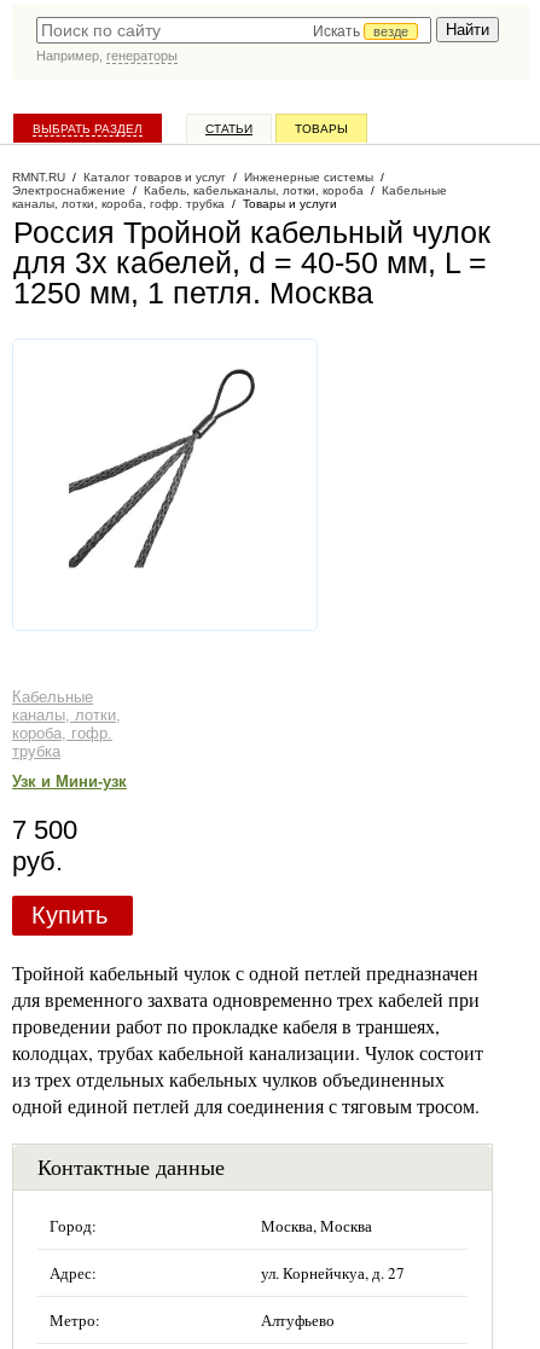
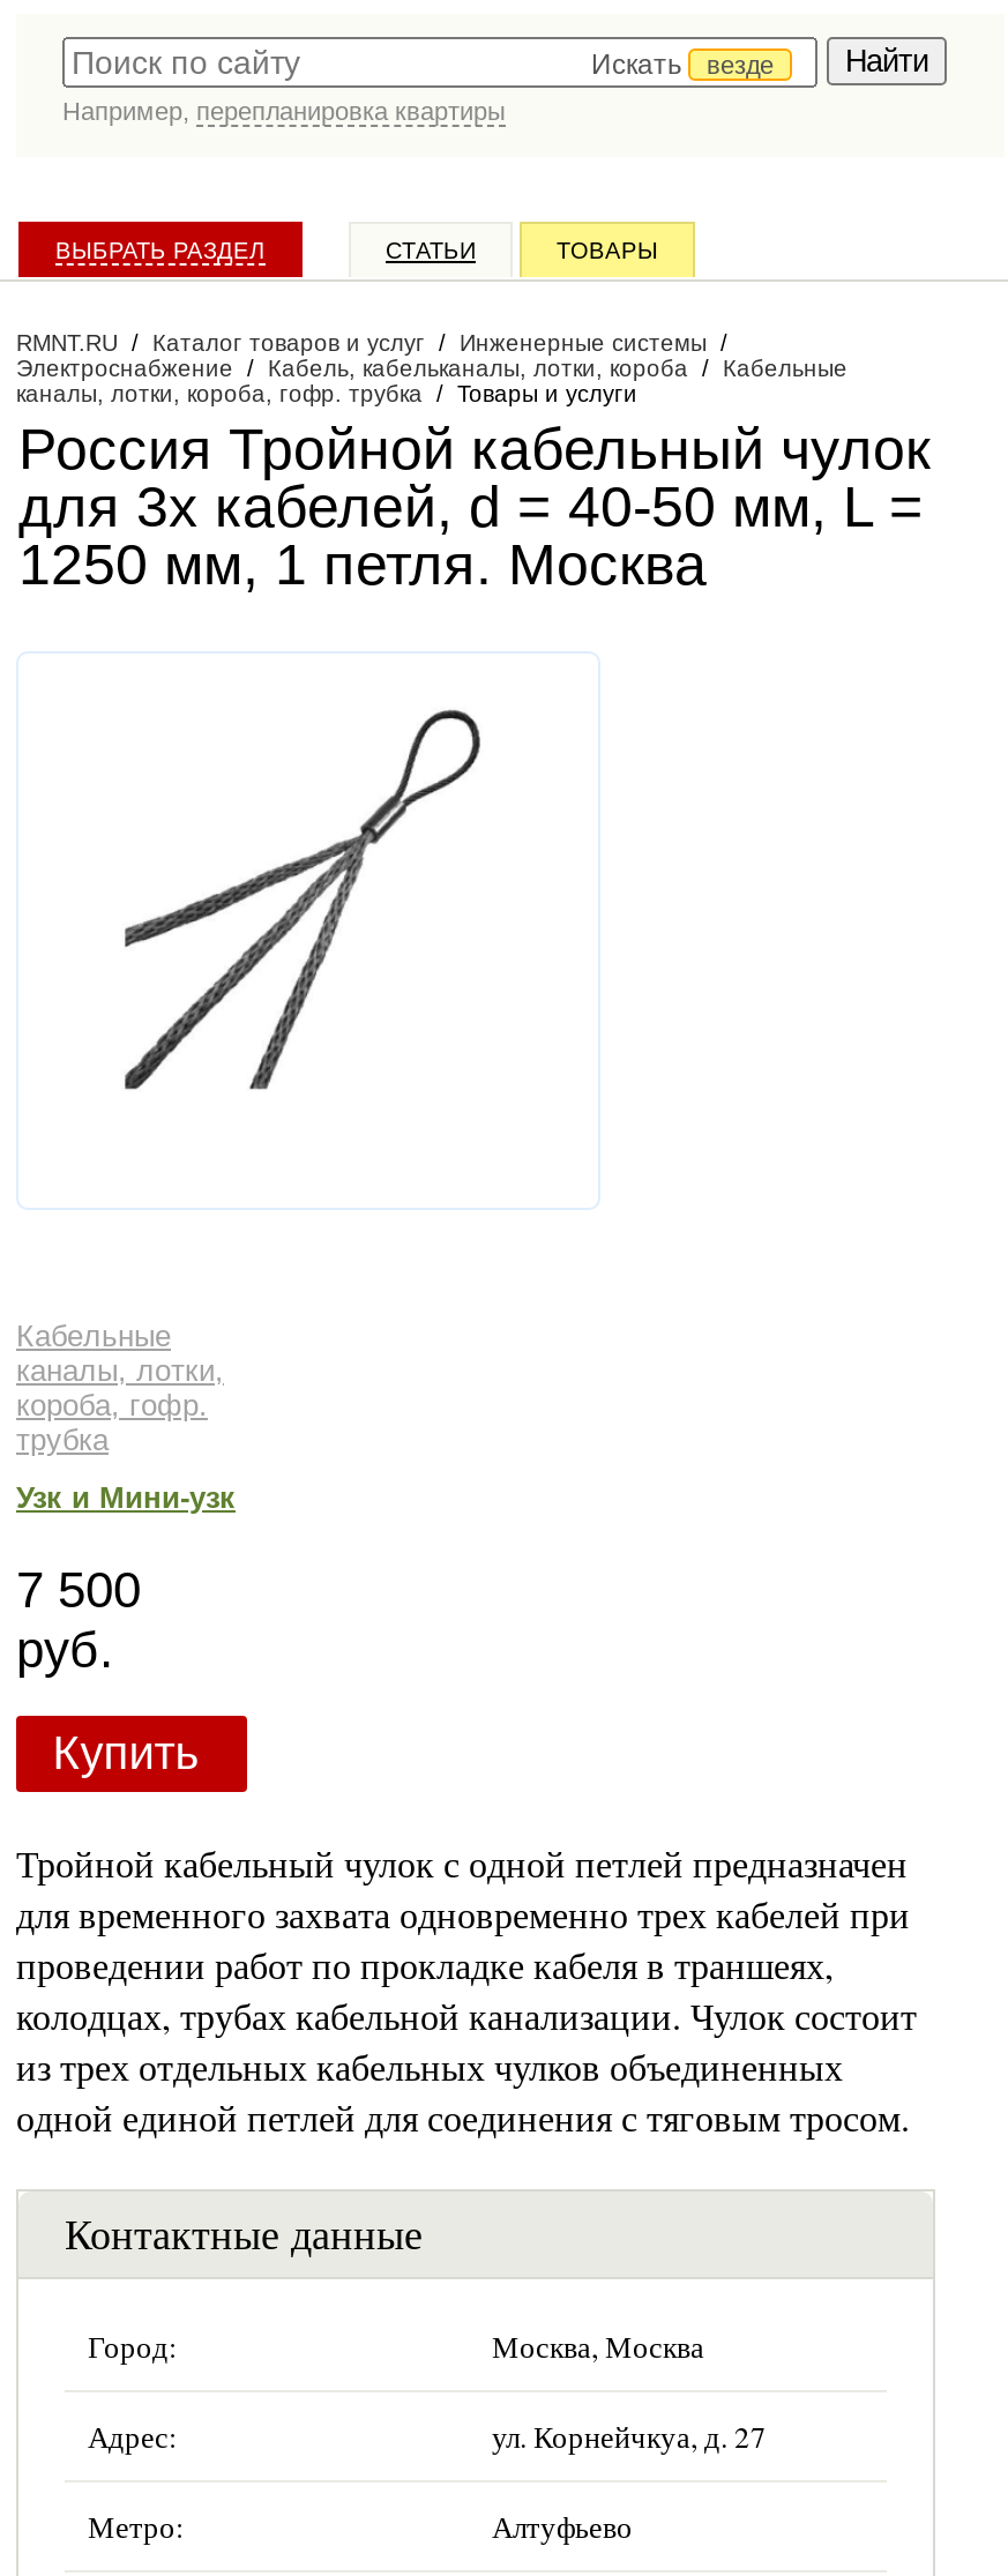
- Например, генераторы
+ Например, перепланировка квартиры
